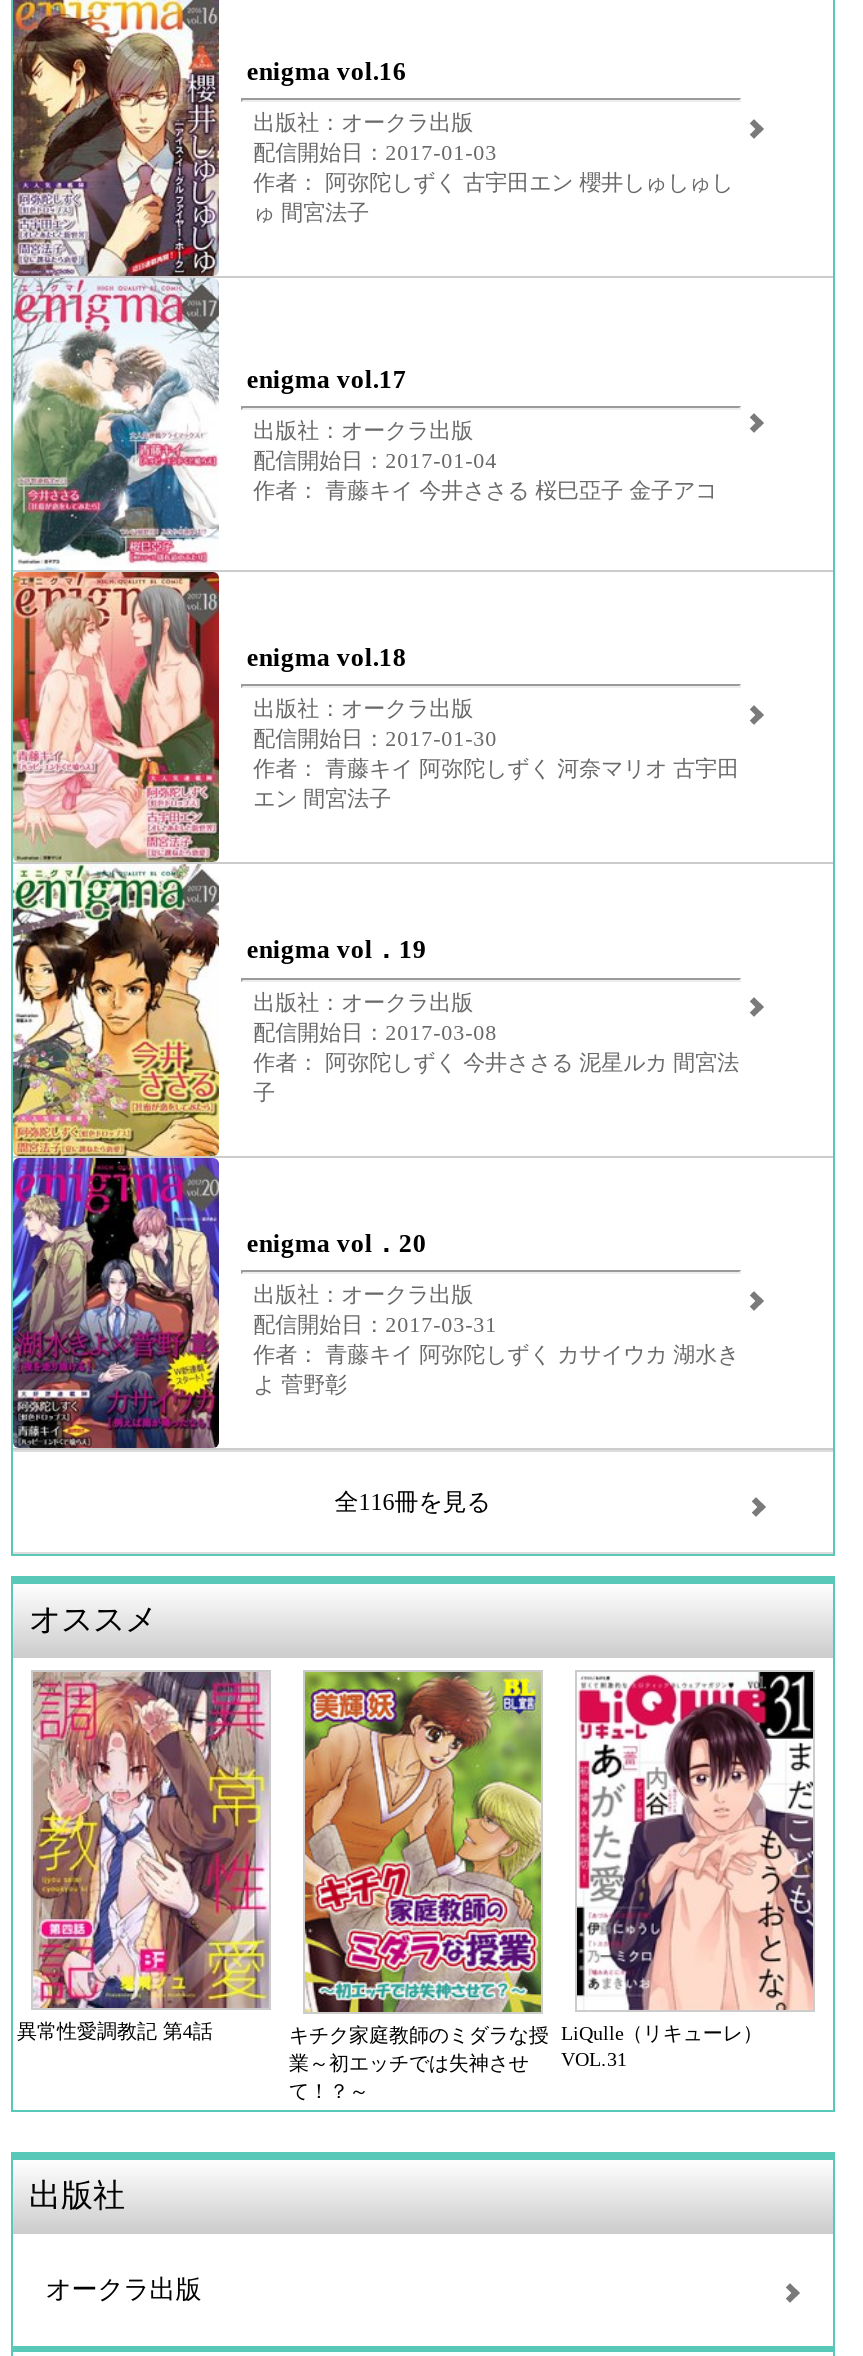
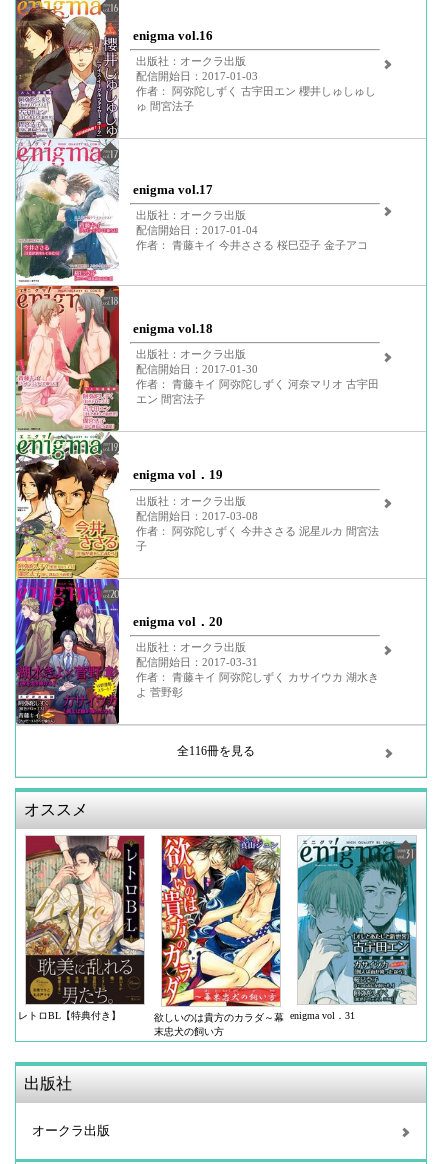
- [image]
- 異常性愛調教記 第4話
- キチク家庭教師のミダラな授
- 業～初エッチでは失神させ
- て！？～
+ [image]
+ レトロBL【特典付き】
+ 欲しいのは貴方のカラダ～幕
+ 末忠犬の飼い方

- [image]
- LiQulle（リキューレ）
- VOL.31
+ [image]
+ enigma vol．31

- [image]
+ [image]
